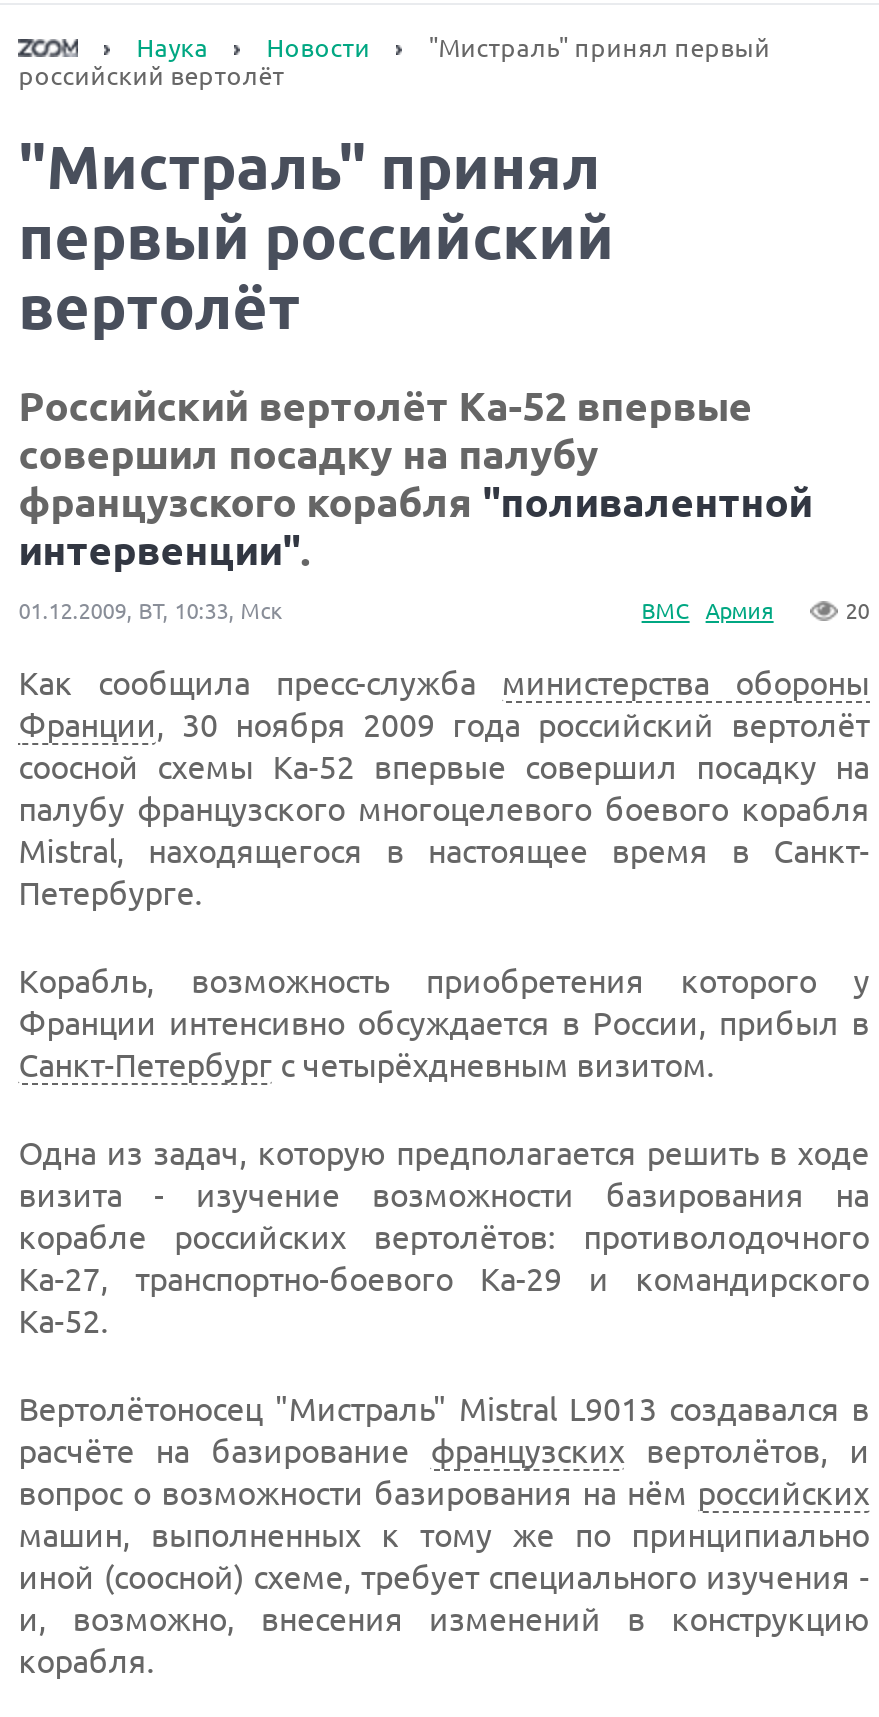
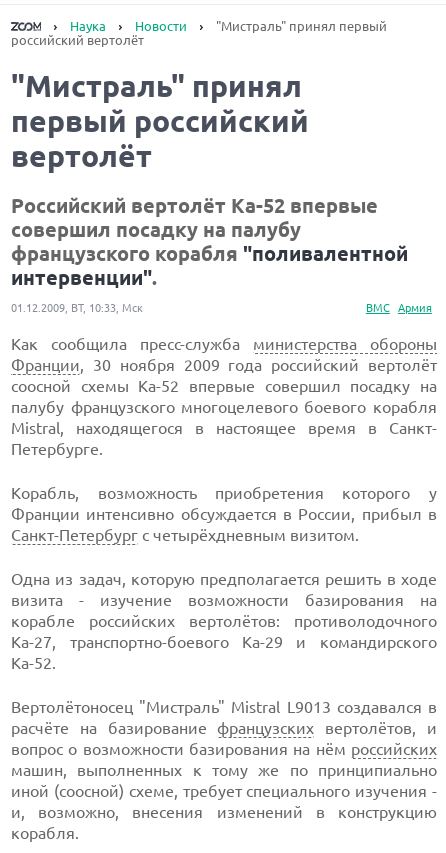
- 20
